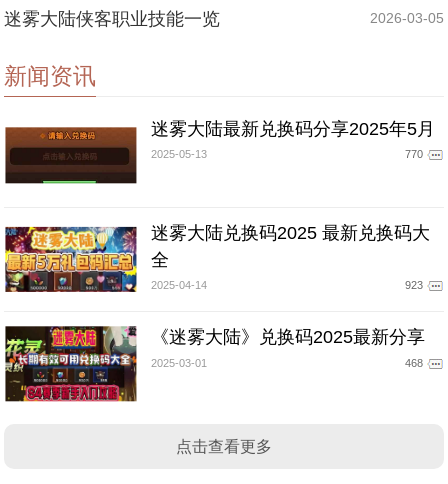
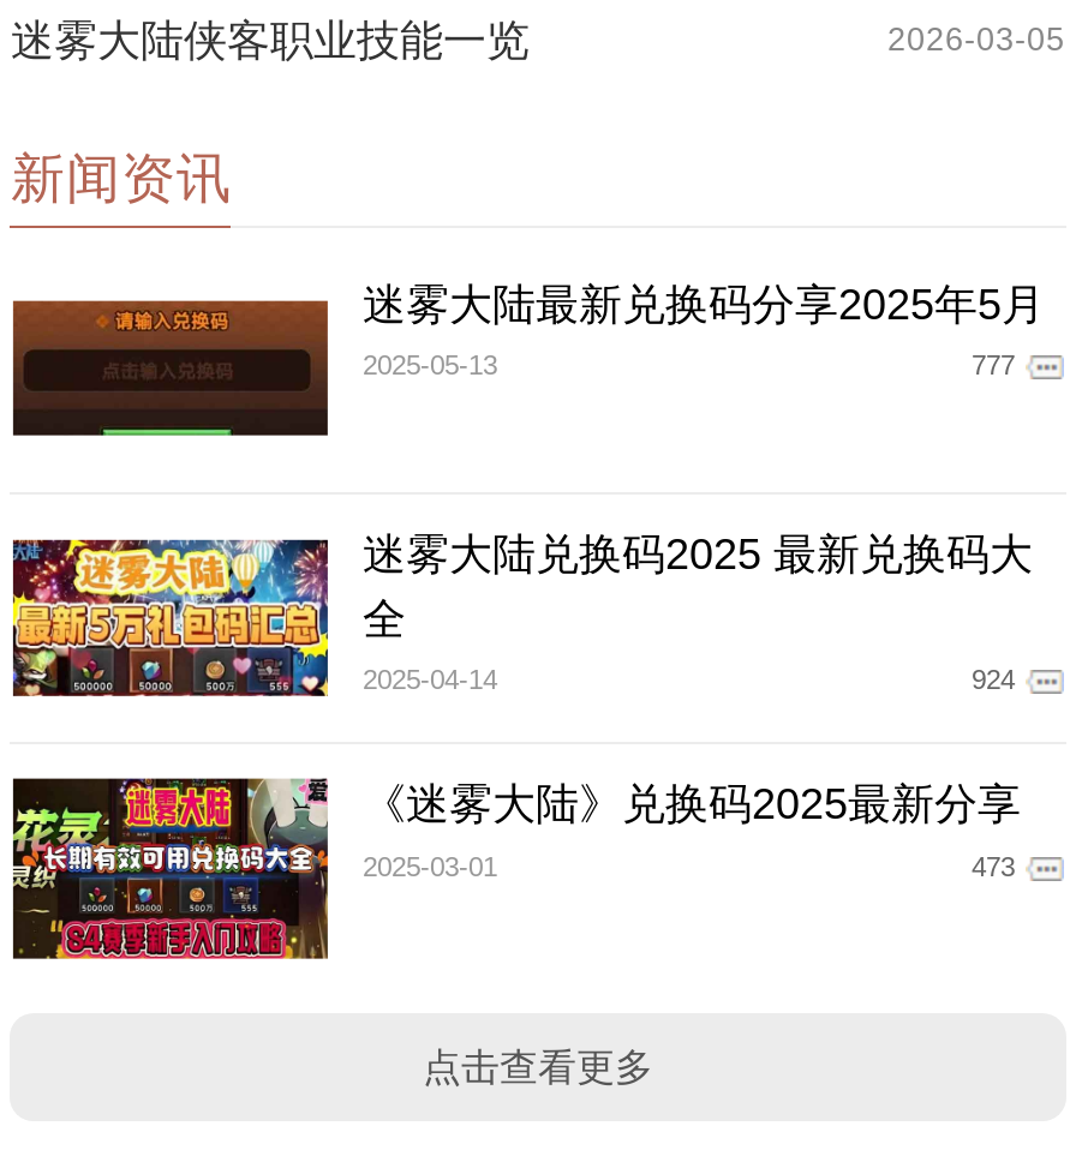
- 770
+ 777

- 923
+ 924

- 468
+ 473
